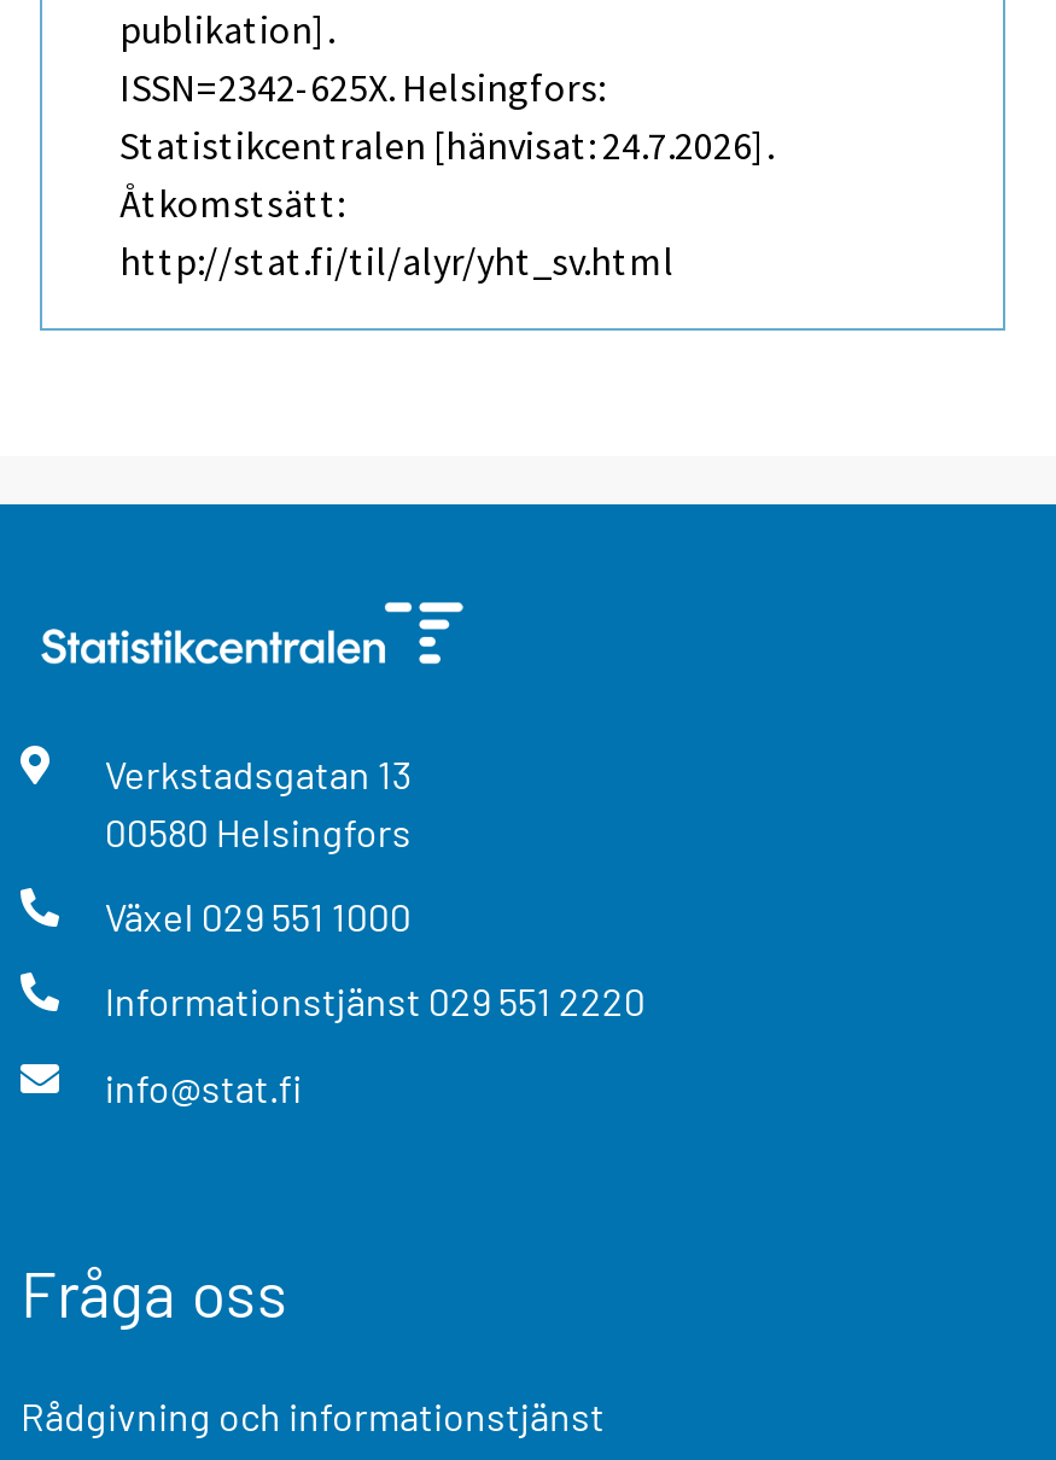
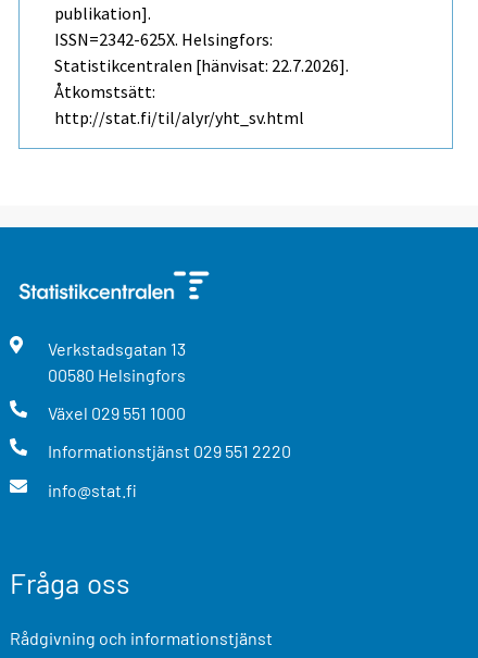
- Statistikcentralen [hänvisat: 24.7.2026].
+ Statistikcentralen [hänvisat: 22.7.2026].
